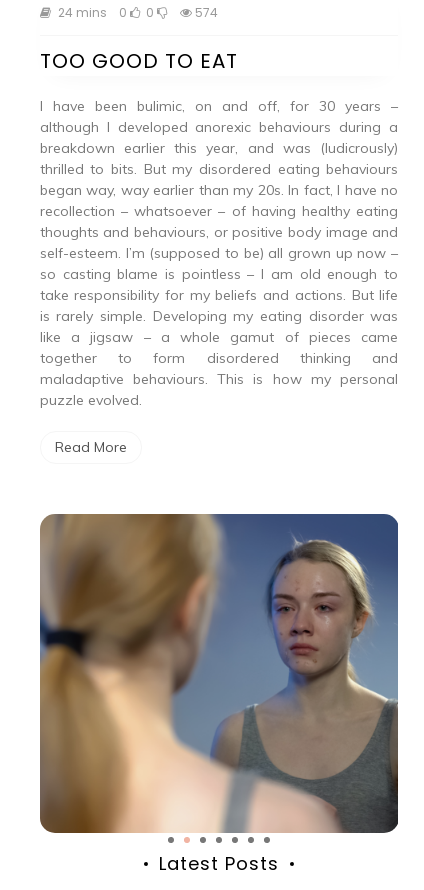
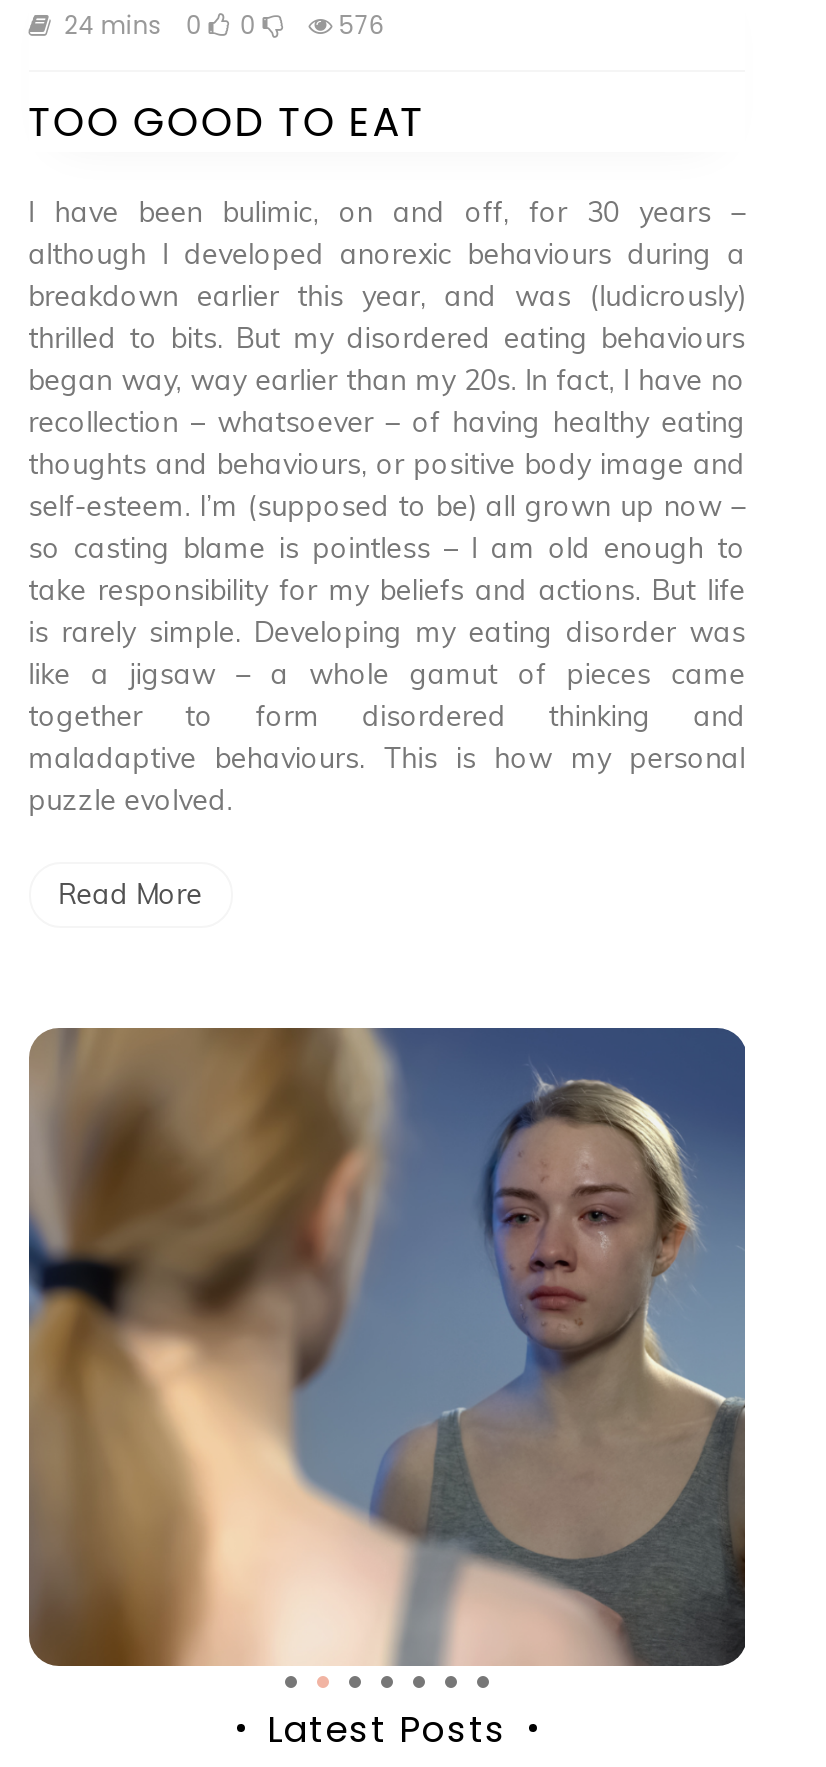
- 574
+ 576
